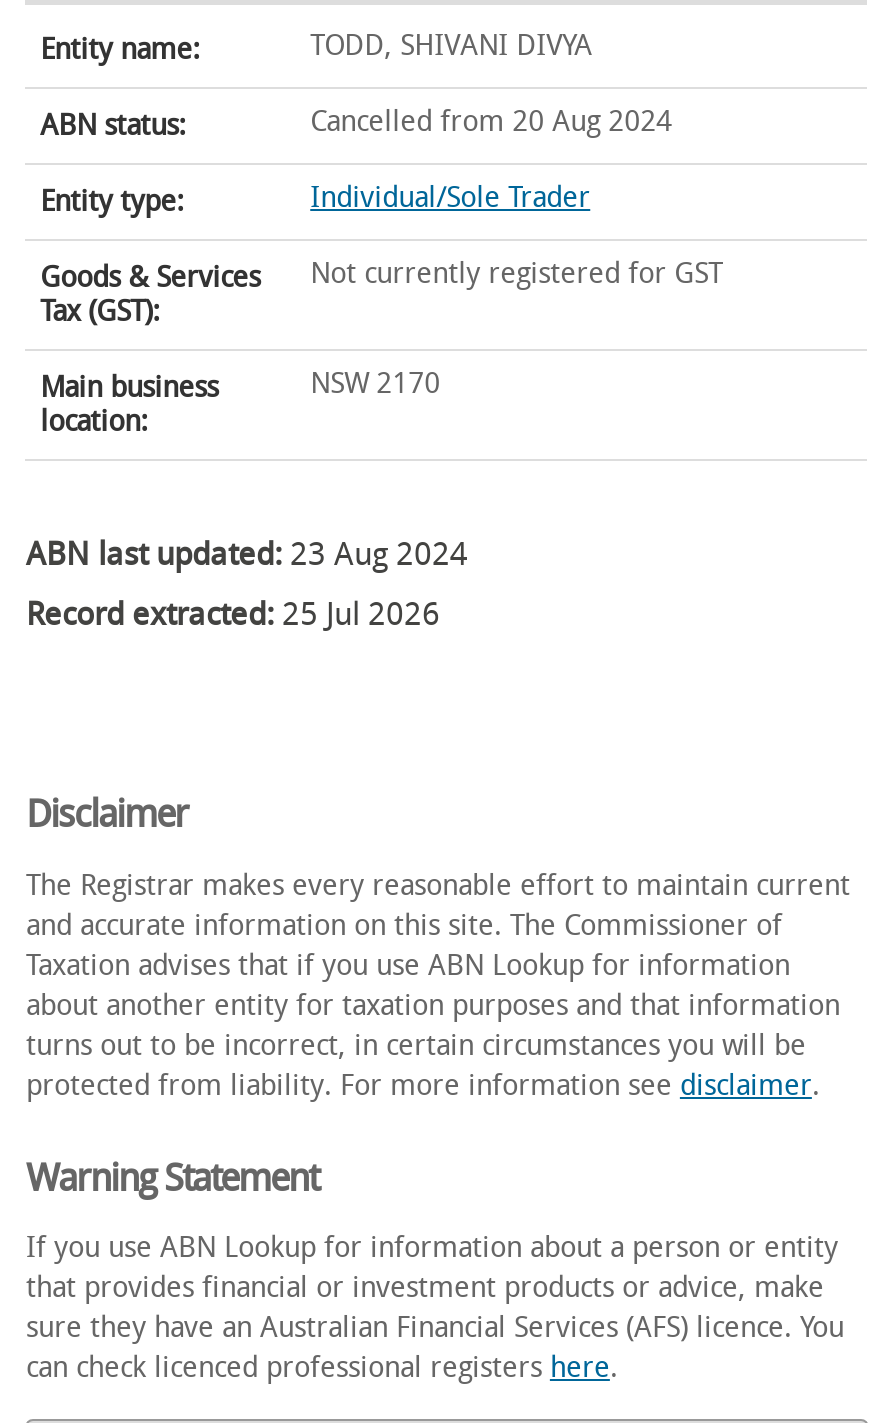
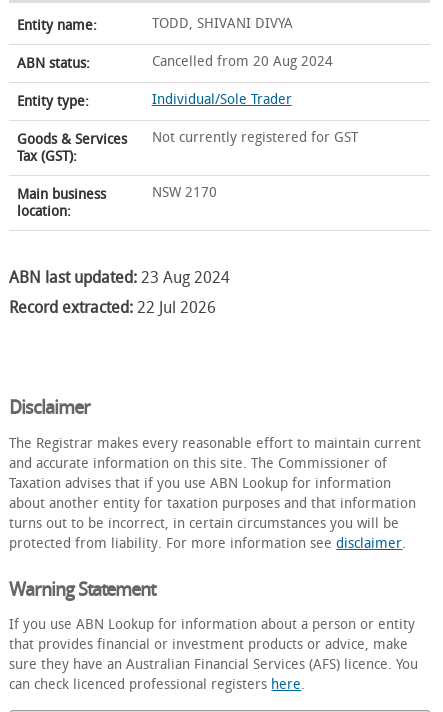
- Record extracted: 25 Jul 2026
+ Record extracted: 22 Jul 2026
